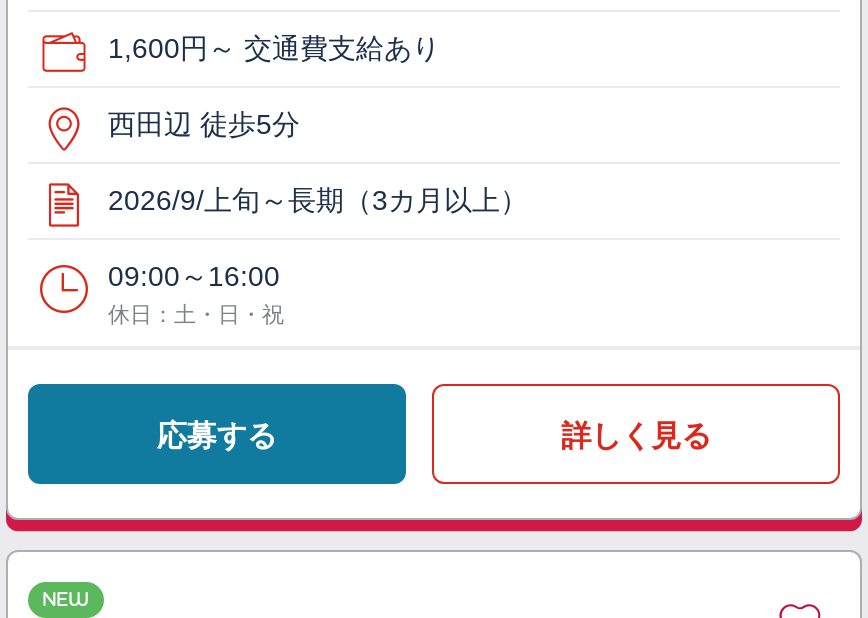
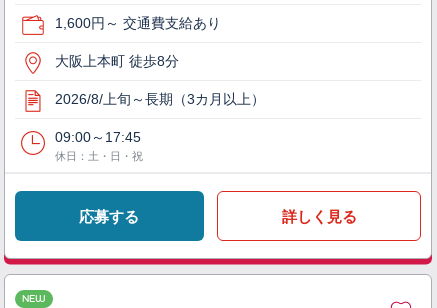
- 西田辺 徒歩5分
+ 大阪上本町 徒歩8分

- 2026/9/上旬～長期（3カ月以上）
+ 2026/8/上旬～長期（3カ月以上）

- 09:00～16:00
+ 09:00～17:45
